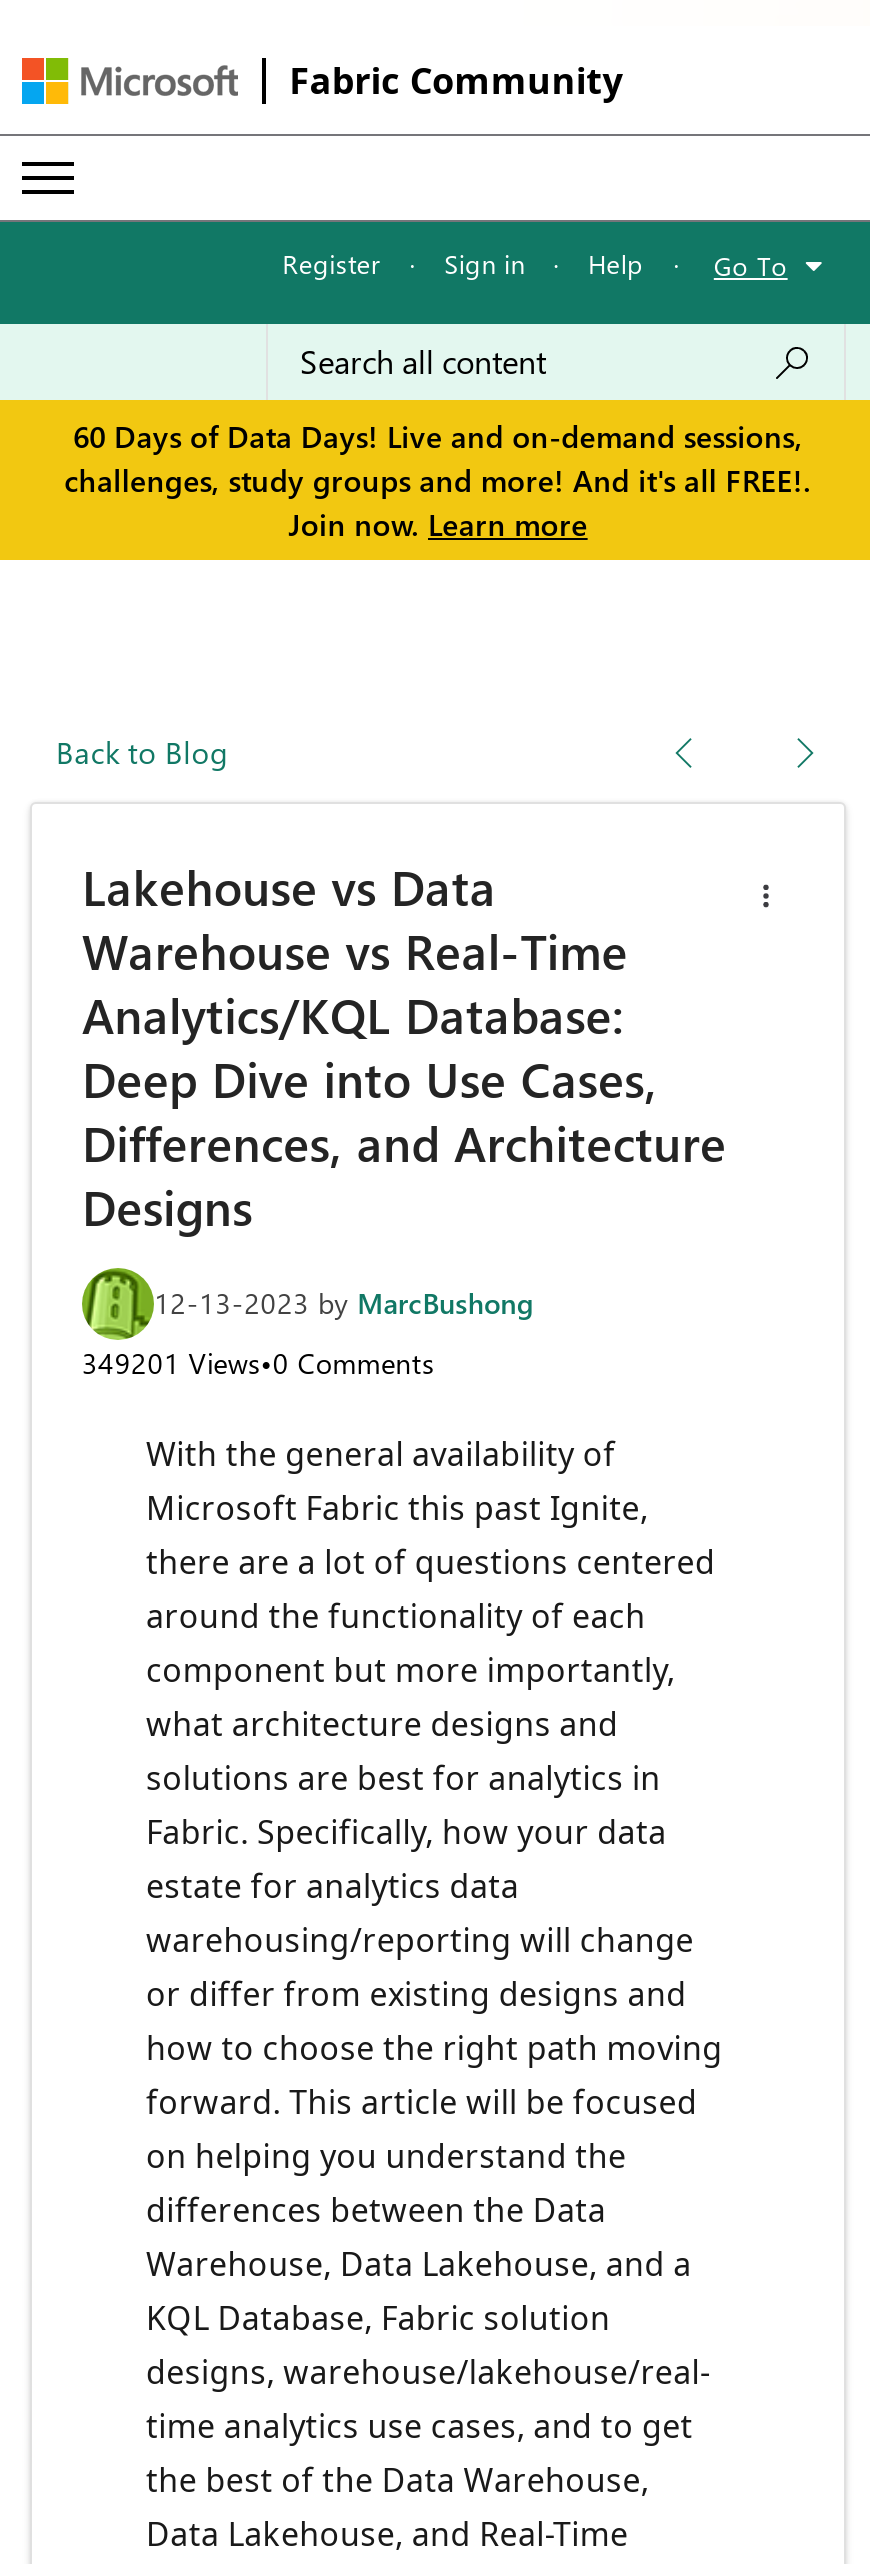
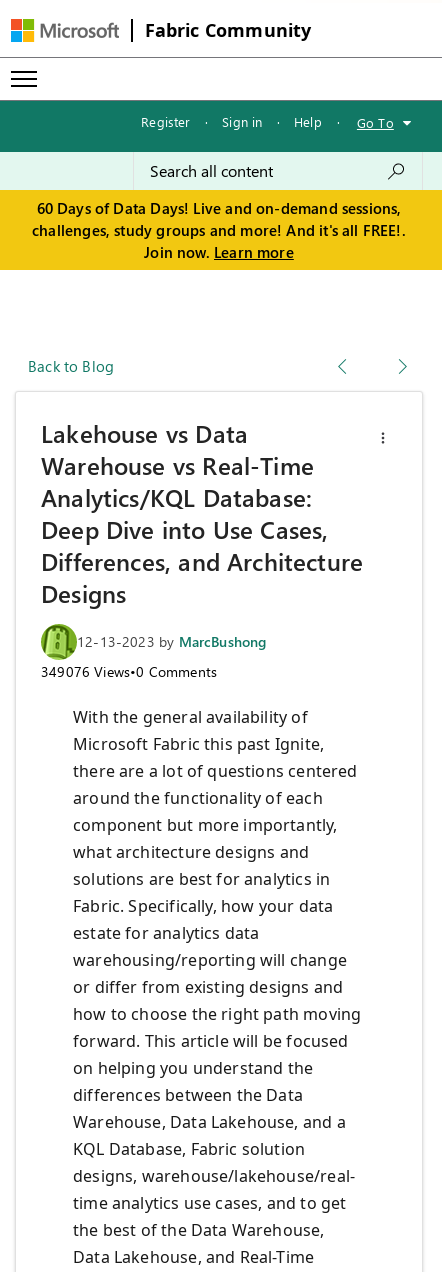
- 349201 Views•0 Comments
+ 349076 Views•0 Comments
